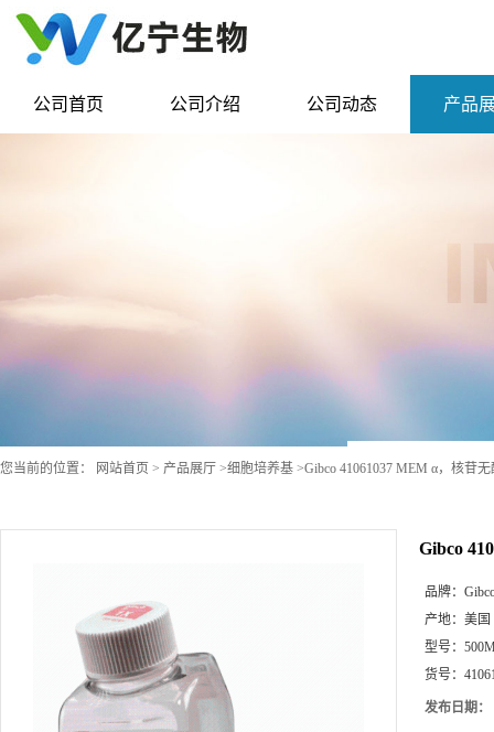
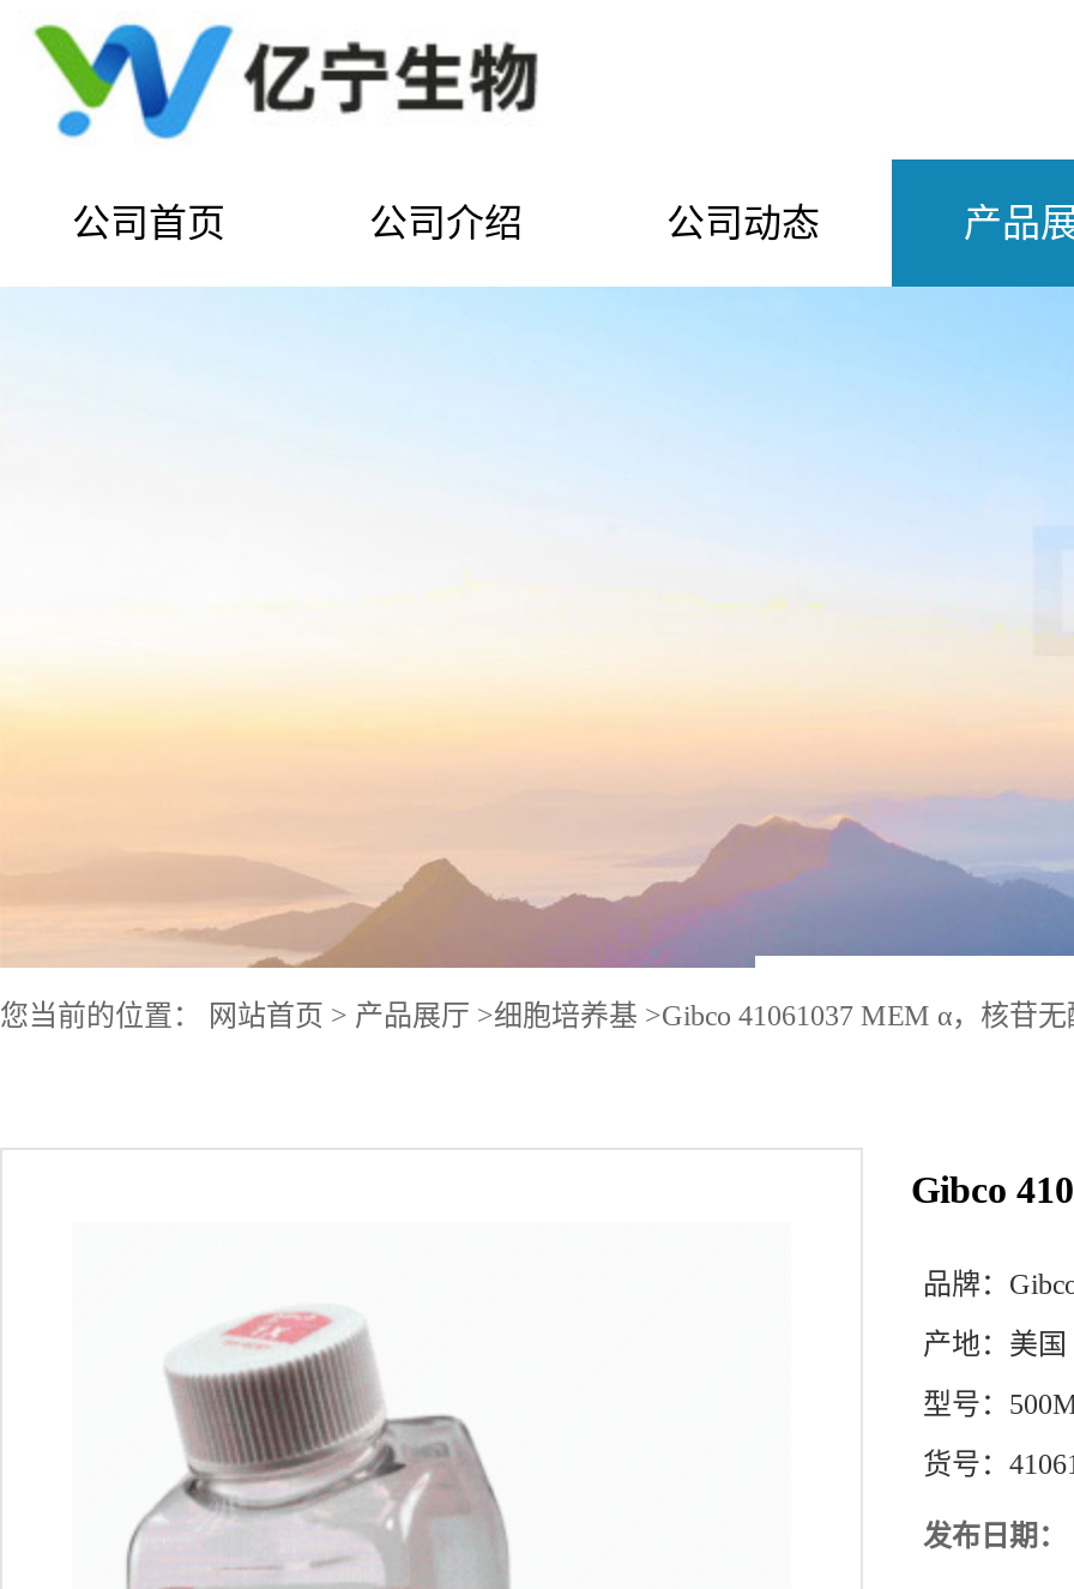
- [image]
+ [image]
